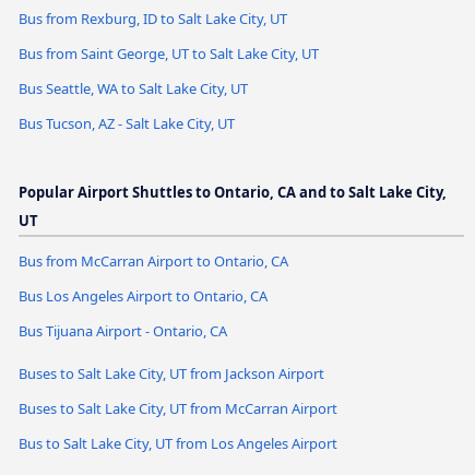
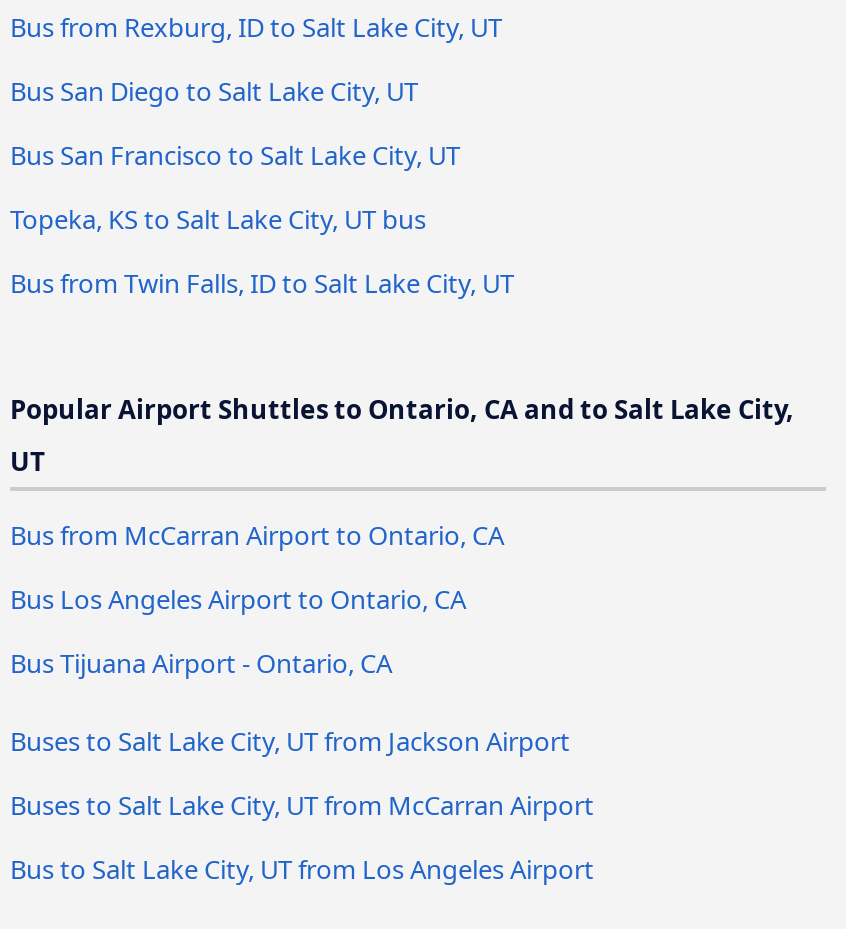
- Bus from Saint George, UT to Salt Lake City, UT
- Bus Seattle, WA to Salt Lake City, UT
- Bus Tucson, AZ - Salt Lake City, UT
+ Bus San Diego to Salt Lake City, UT
+ Bus San Francisco to Salt Lake City, UT
+ Topeka, KS to Salt Lake City, UT bus
+ Bus from Twin Falls, ID to Salt Lake City, UT
